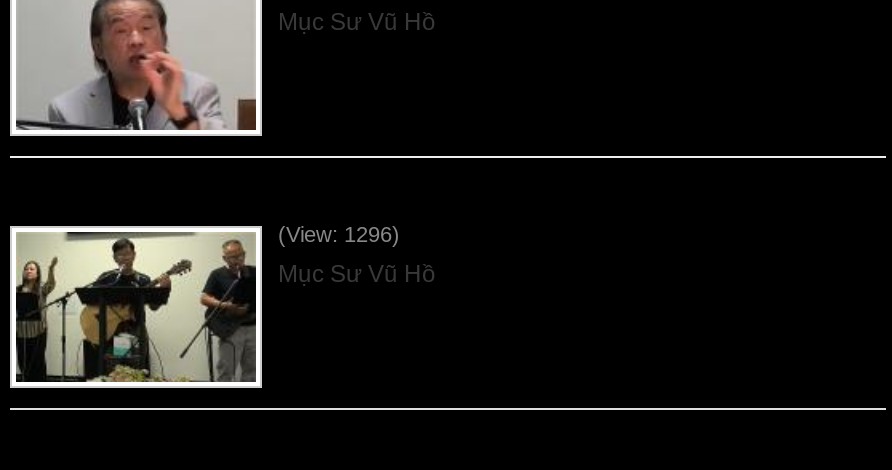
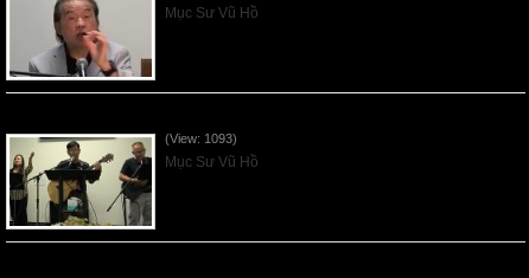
- (View: 1296)
+ (View: 1093)
